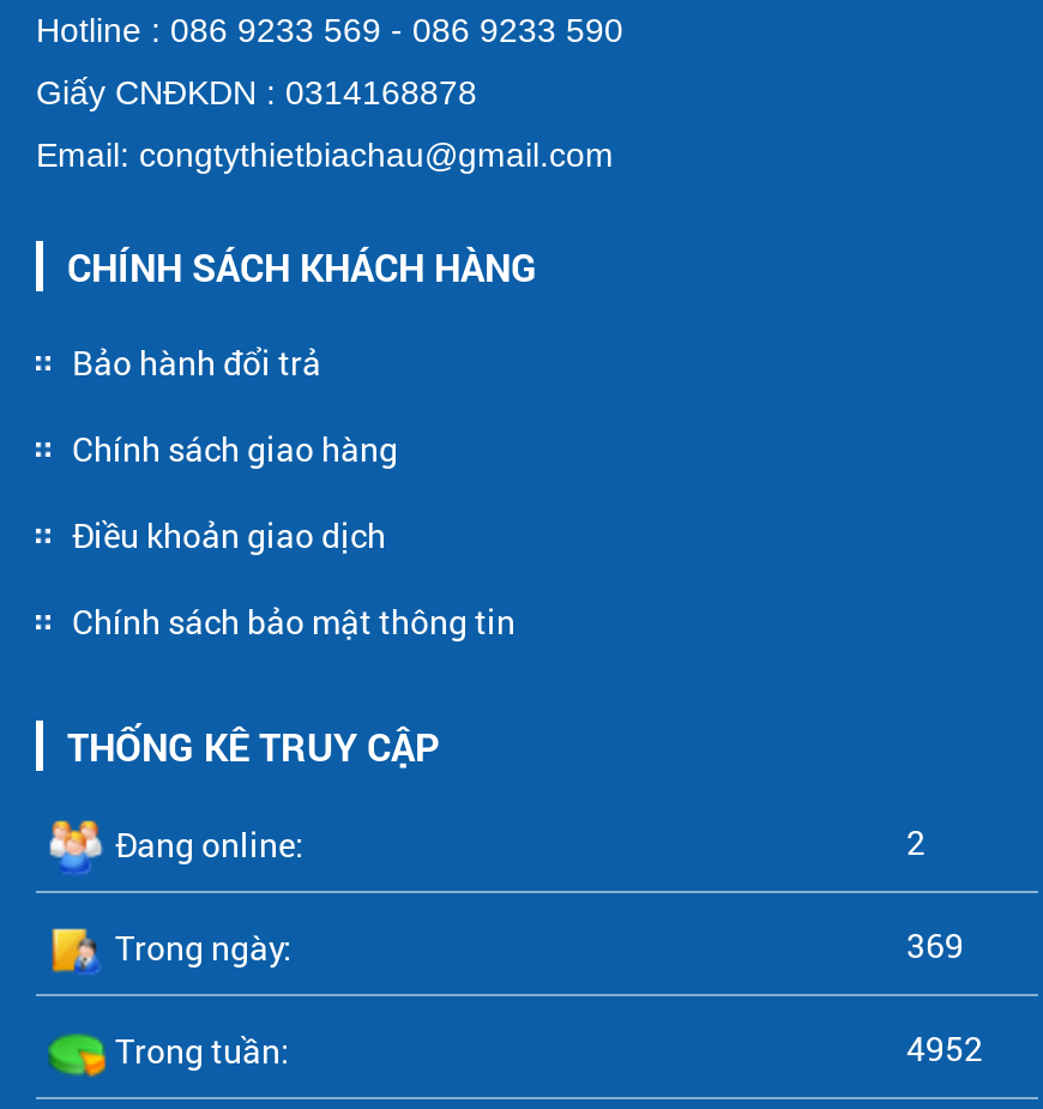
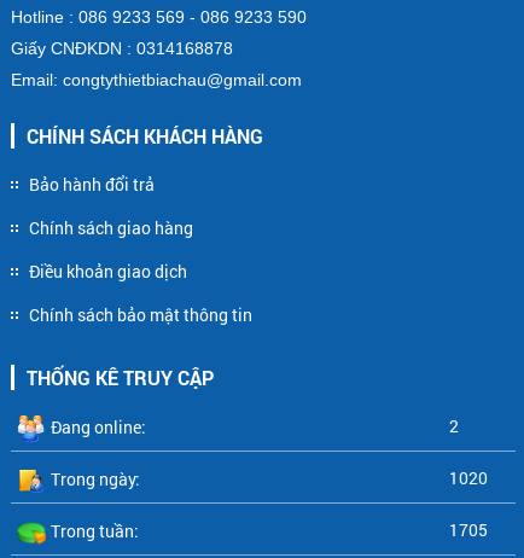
- 369
+ 1020

- 4952
+ 1705
